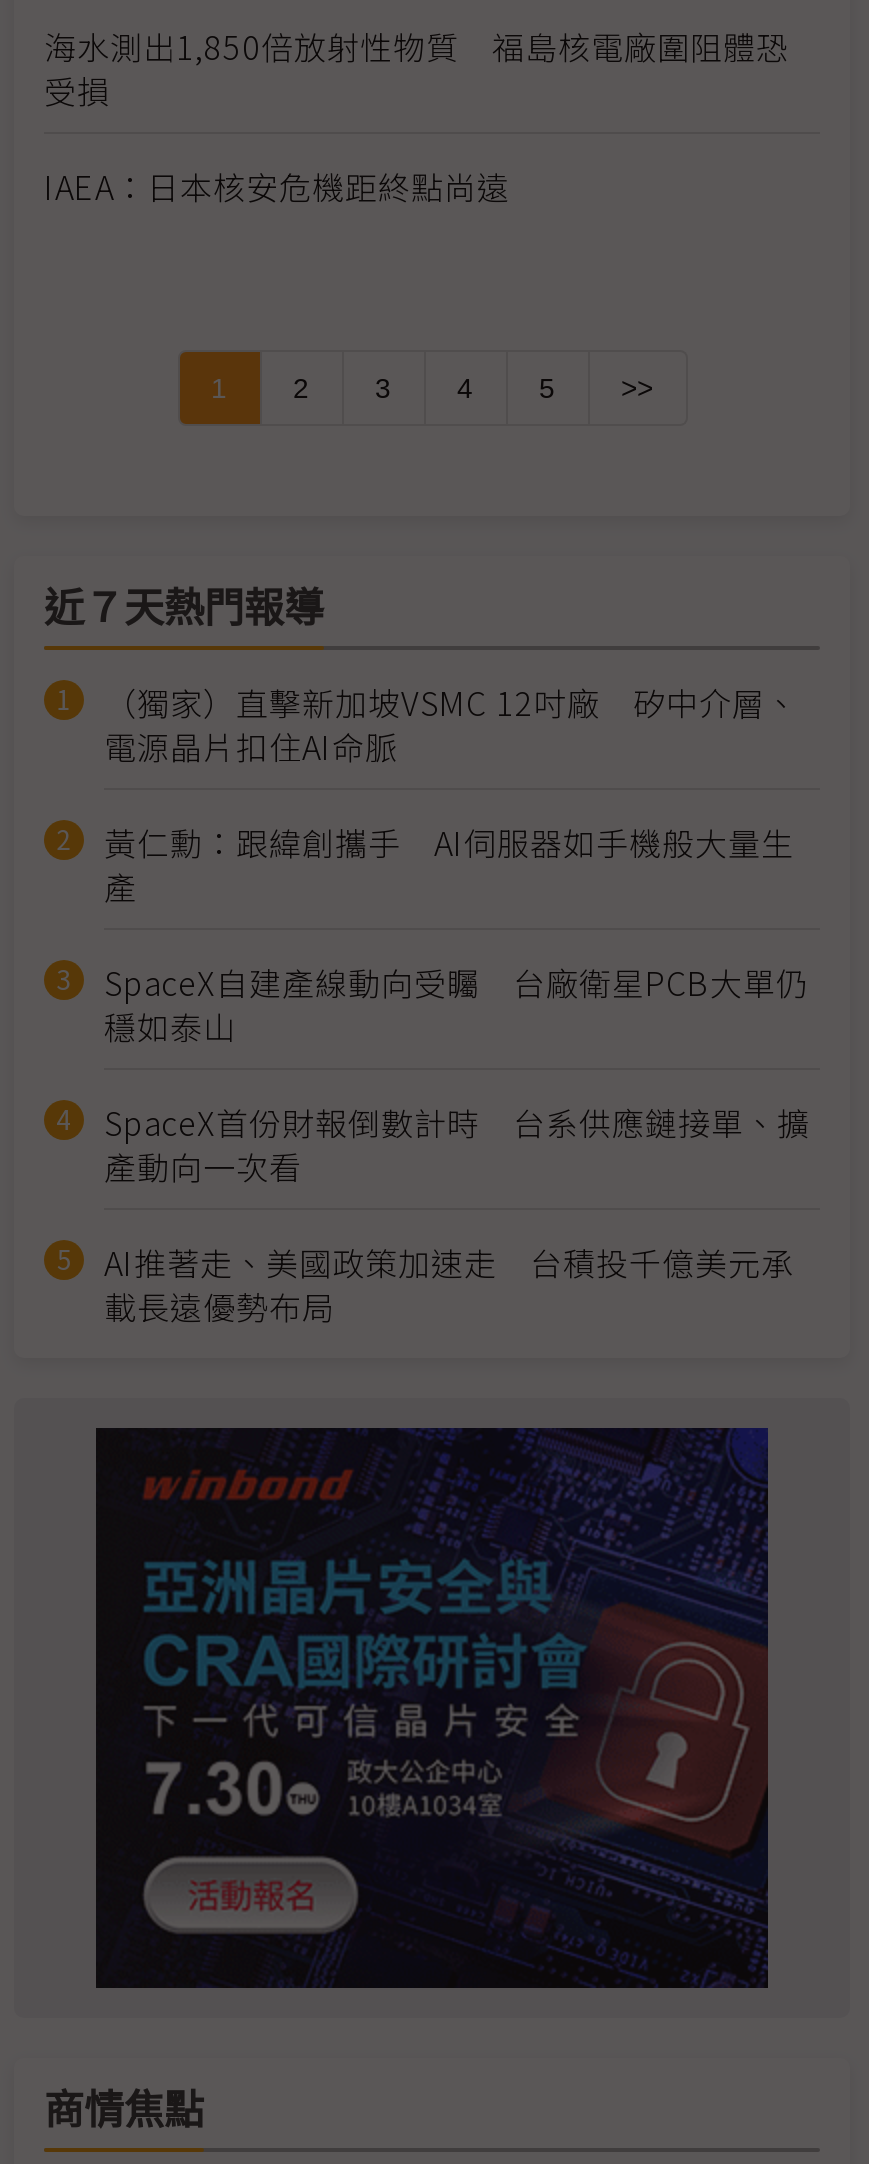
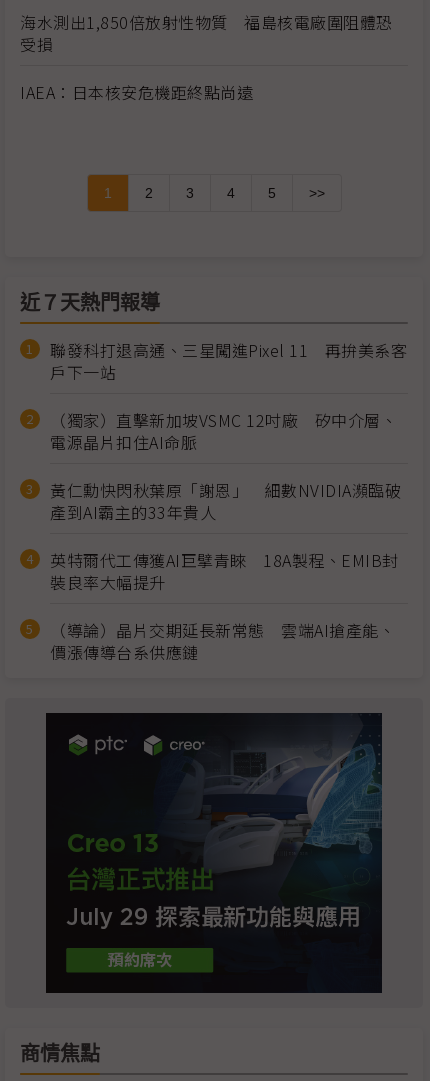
+ 聯發科打退高通、三星闖進Pixel 11 再拚美系客
+ 戶下一站

moved down: （獨家）直擊新加坡VSMC 12吋廠 矽中介層、 | 電源晶片扣住AI命脈

- 黃仁勳：跟緯創攜手 AI伺服器如手機般大量生
- 產
- SpaceX自建產線動向受矚 台廠衛星PCB大單仍
- 穩如泰山
- SpaceX首份財報倒數計時 台系供應鏈接單、擴
- 產動向一次看
- AI推著走、美國政策加速走 台積投千億美元承
- 載長遠優勢布局
+ 黃仁勳快閃秋葉原「謝恩」 細數NVIDIA瀕臨破
+ 產到AI霸主的33年貴人
+ 英特爾代工傳獲AI巨擘青睞 18A製程、EMIB封
+ 裝良率大幅提升
+ （導論）晶片交期延長新常態 雲端AI搶產能、
+ 價漲傳導台系供應鏈

- [image]
+ [image]
